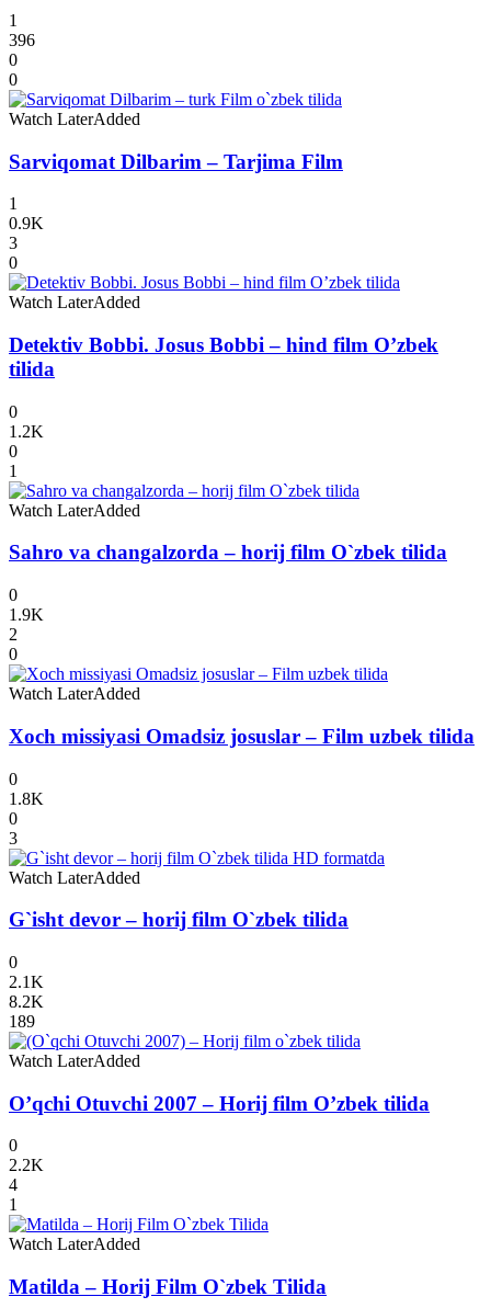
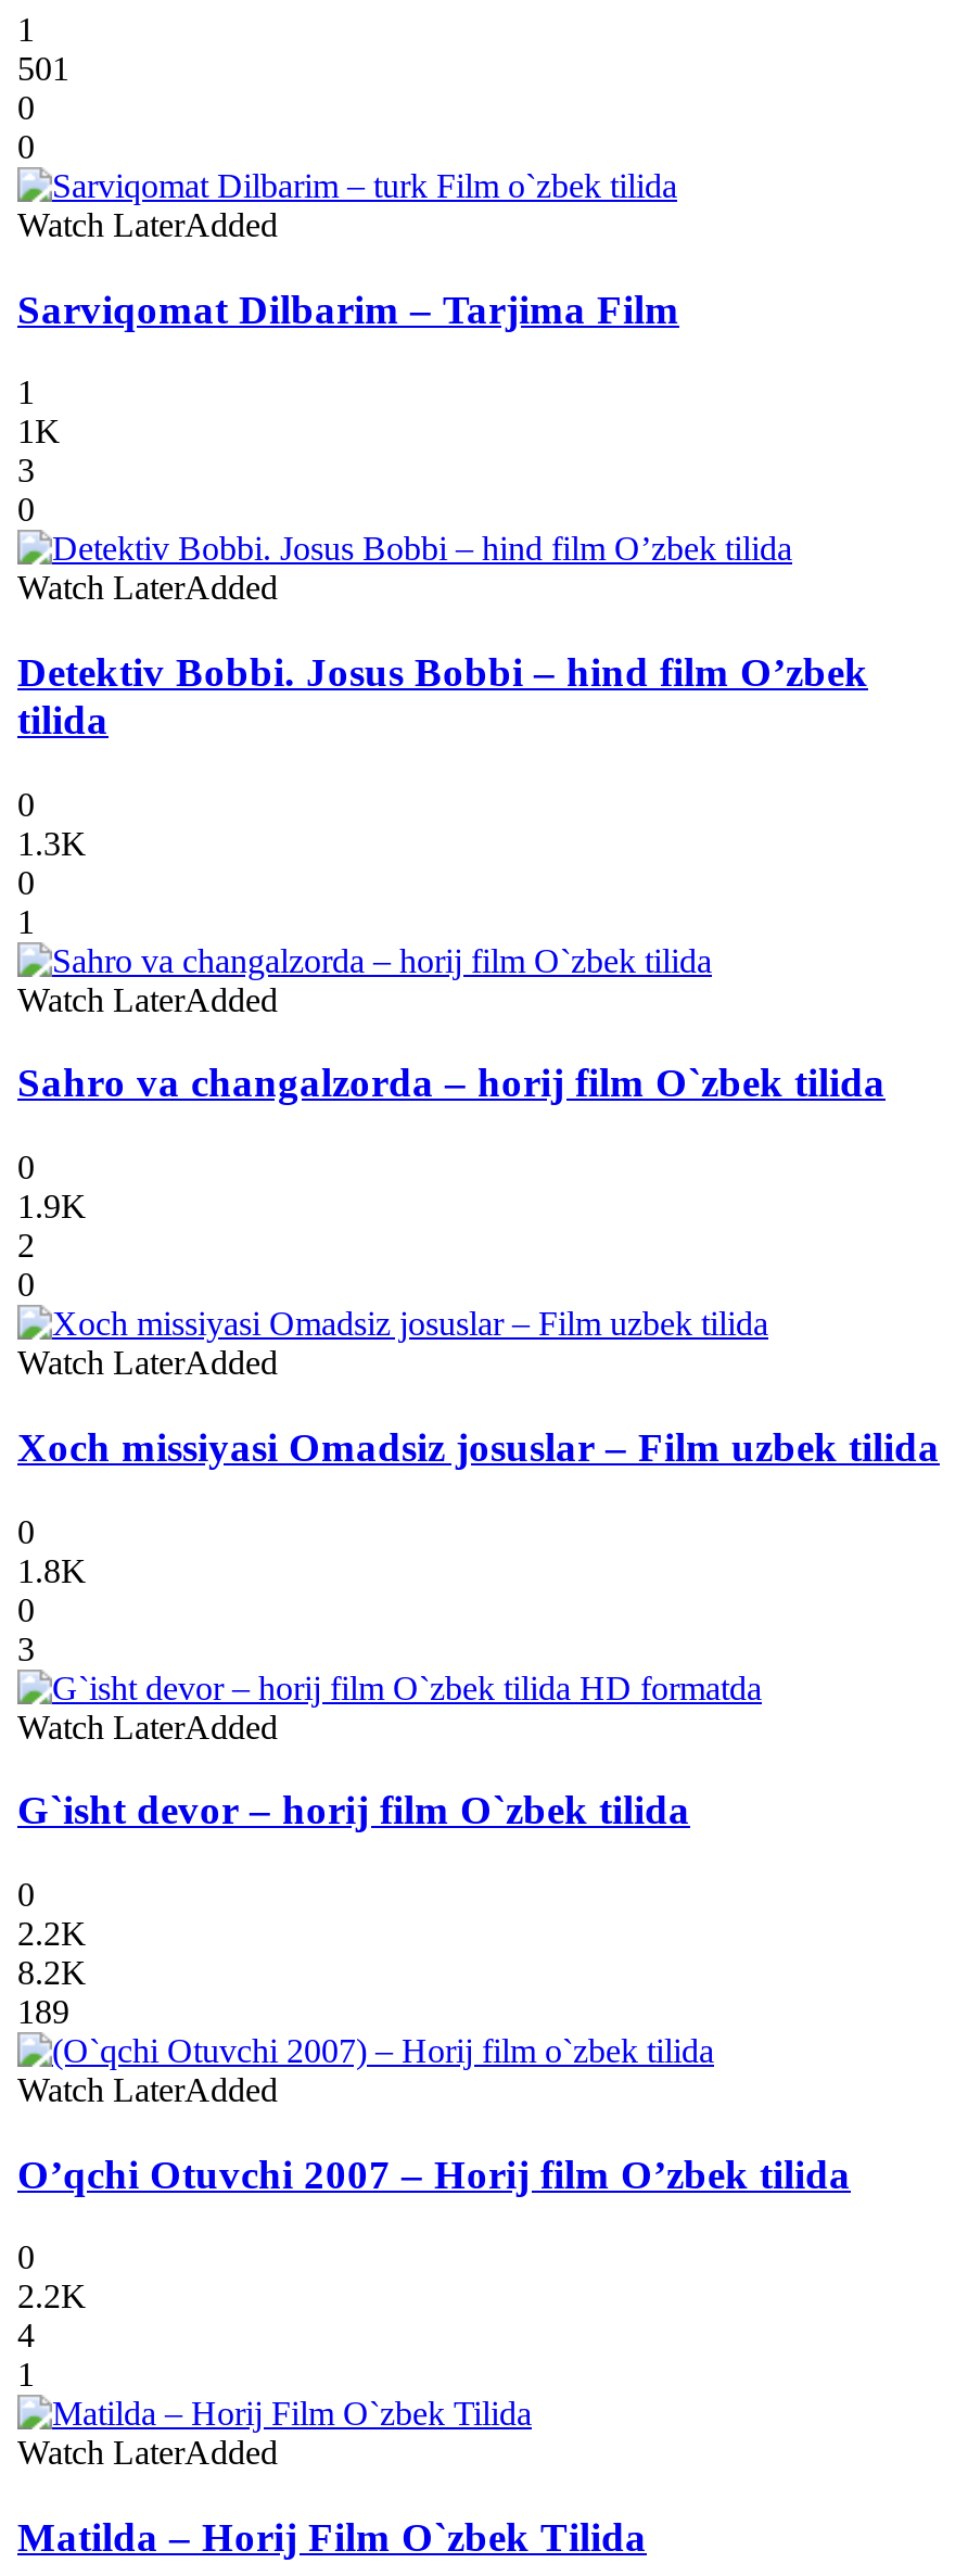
- 396
+ 501

- 0.9K
+ 1K

- 1.2K
+ 1.3K

- 2.1K
+ 2.2K
